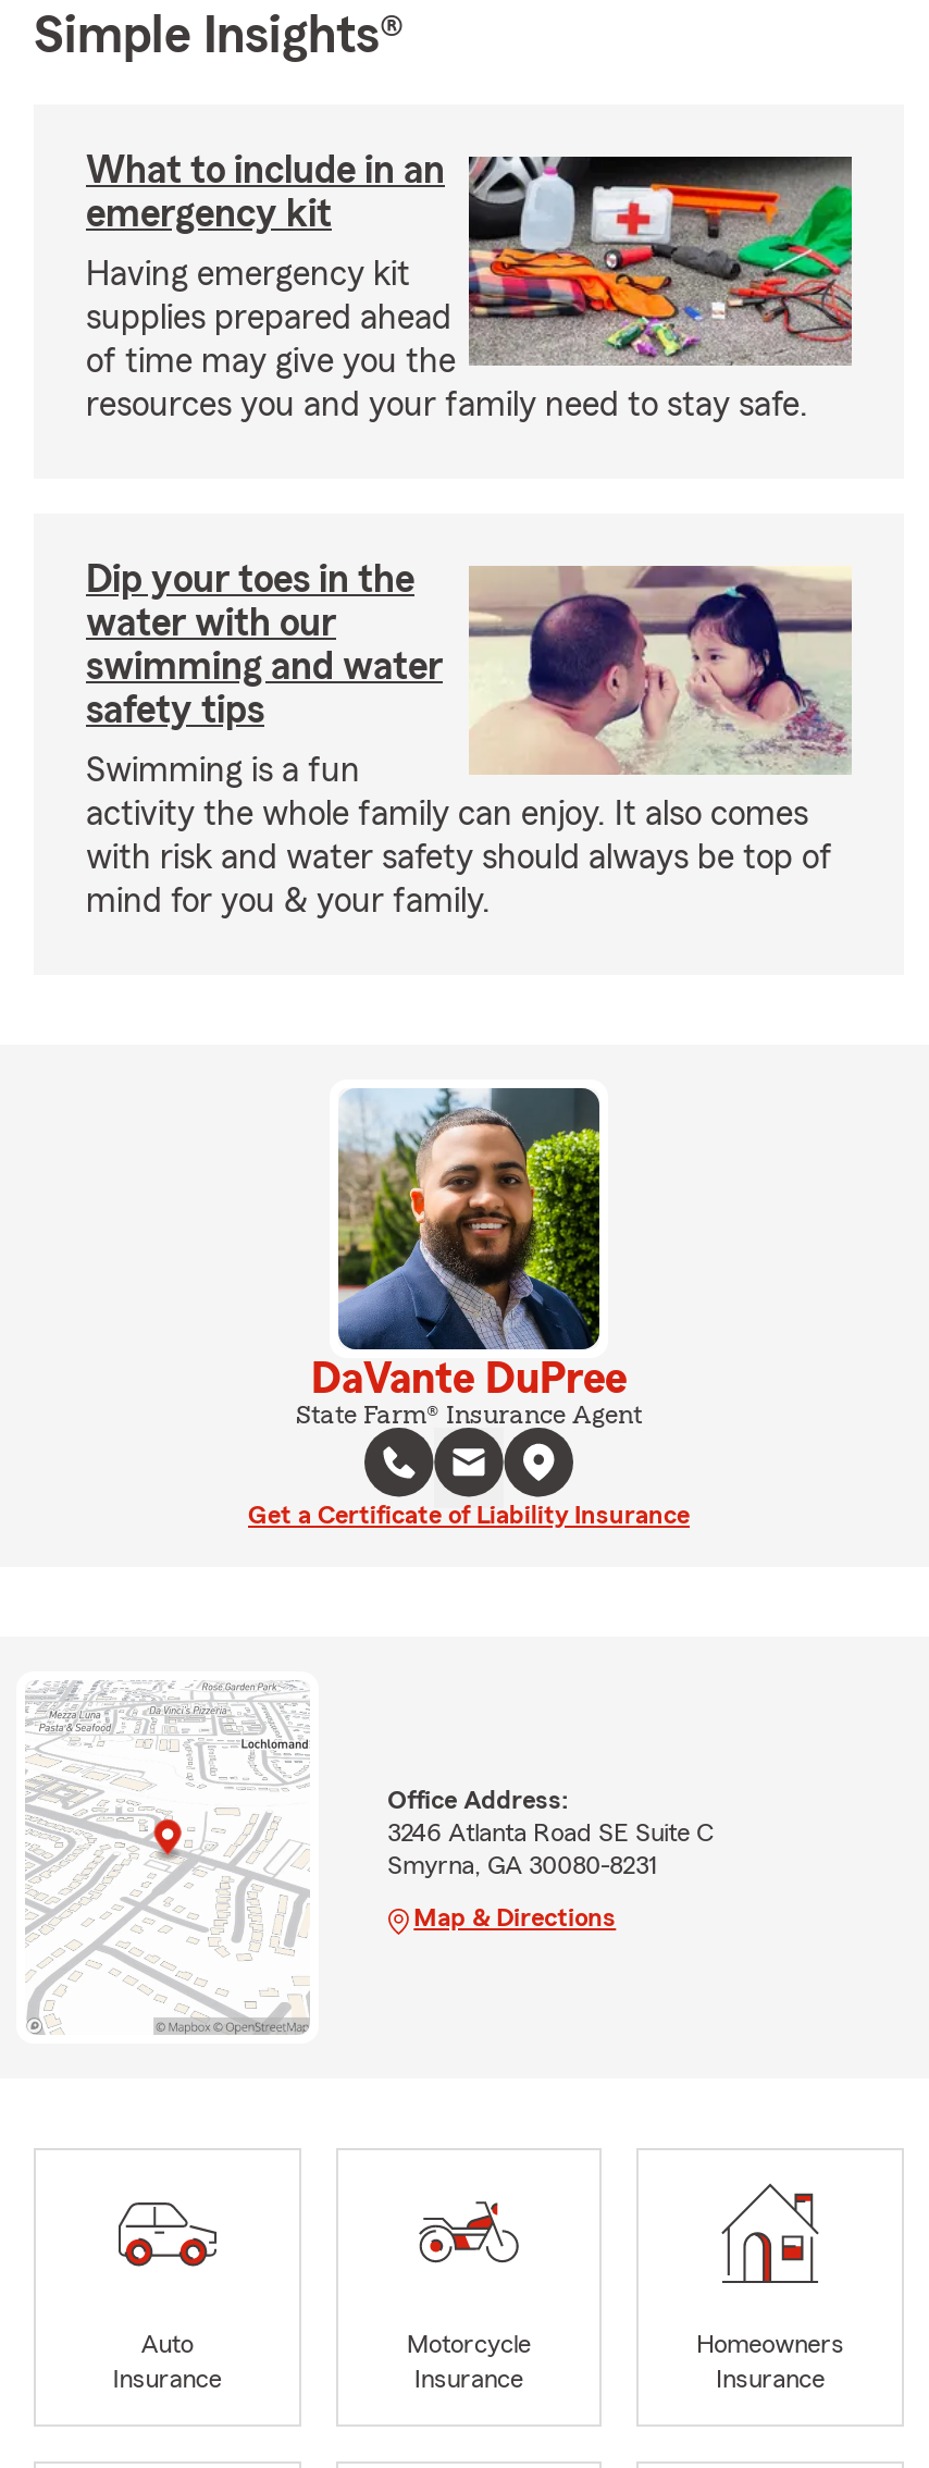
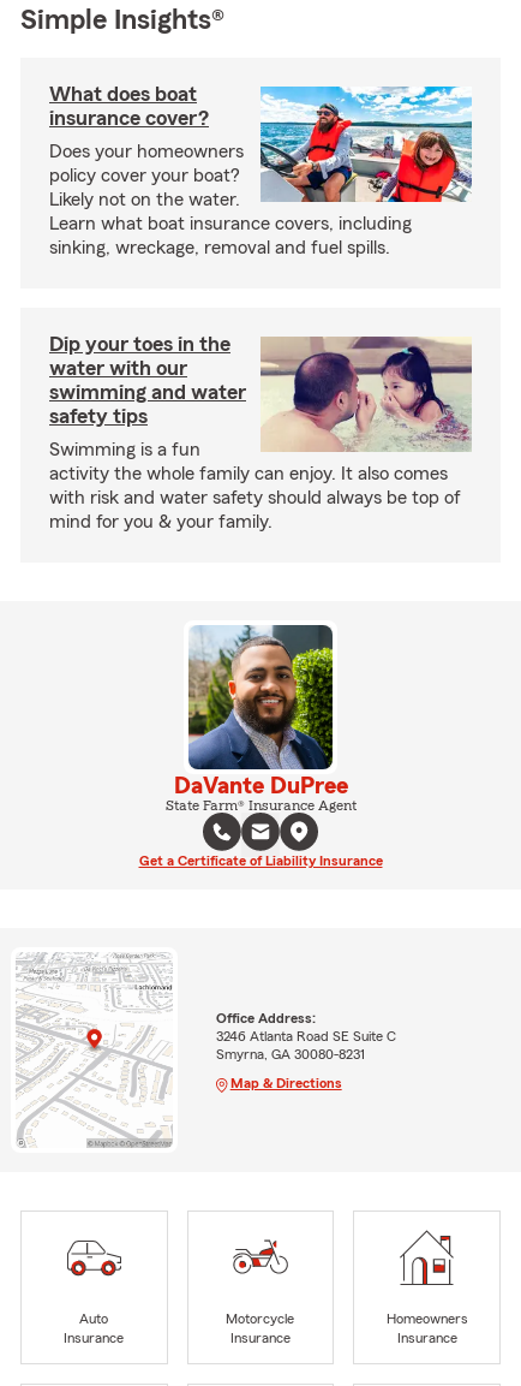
- What to include in an
- emergency kit
+ What does boat
+ insurance cover?

- [image]
- Having emergency kit
- supplies prepared ahead
- of time may give you the
- resources you and your family need to stay safe.
+ [image]
+ Does your homeowners
+ policy cover your boat?
+ Likely not on the water.
+ Learn what boat insurance covers, including
+ sinking, wreckage, removal and fuel spills.
